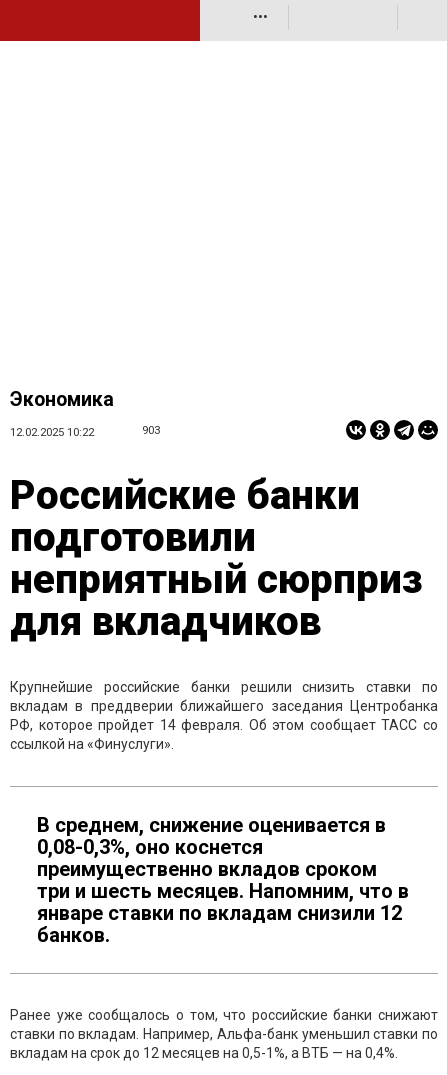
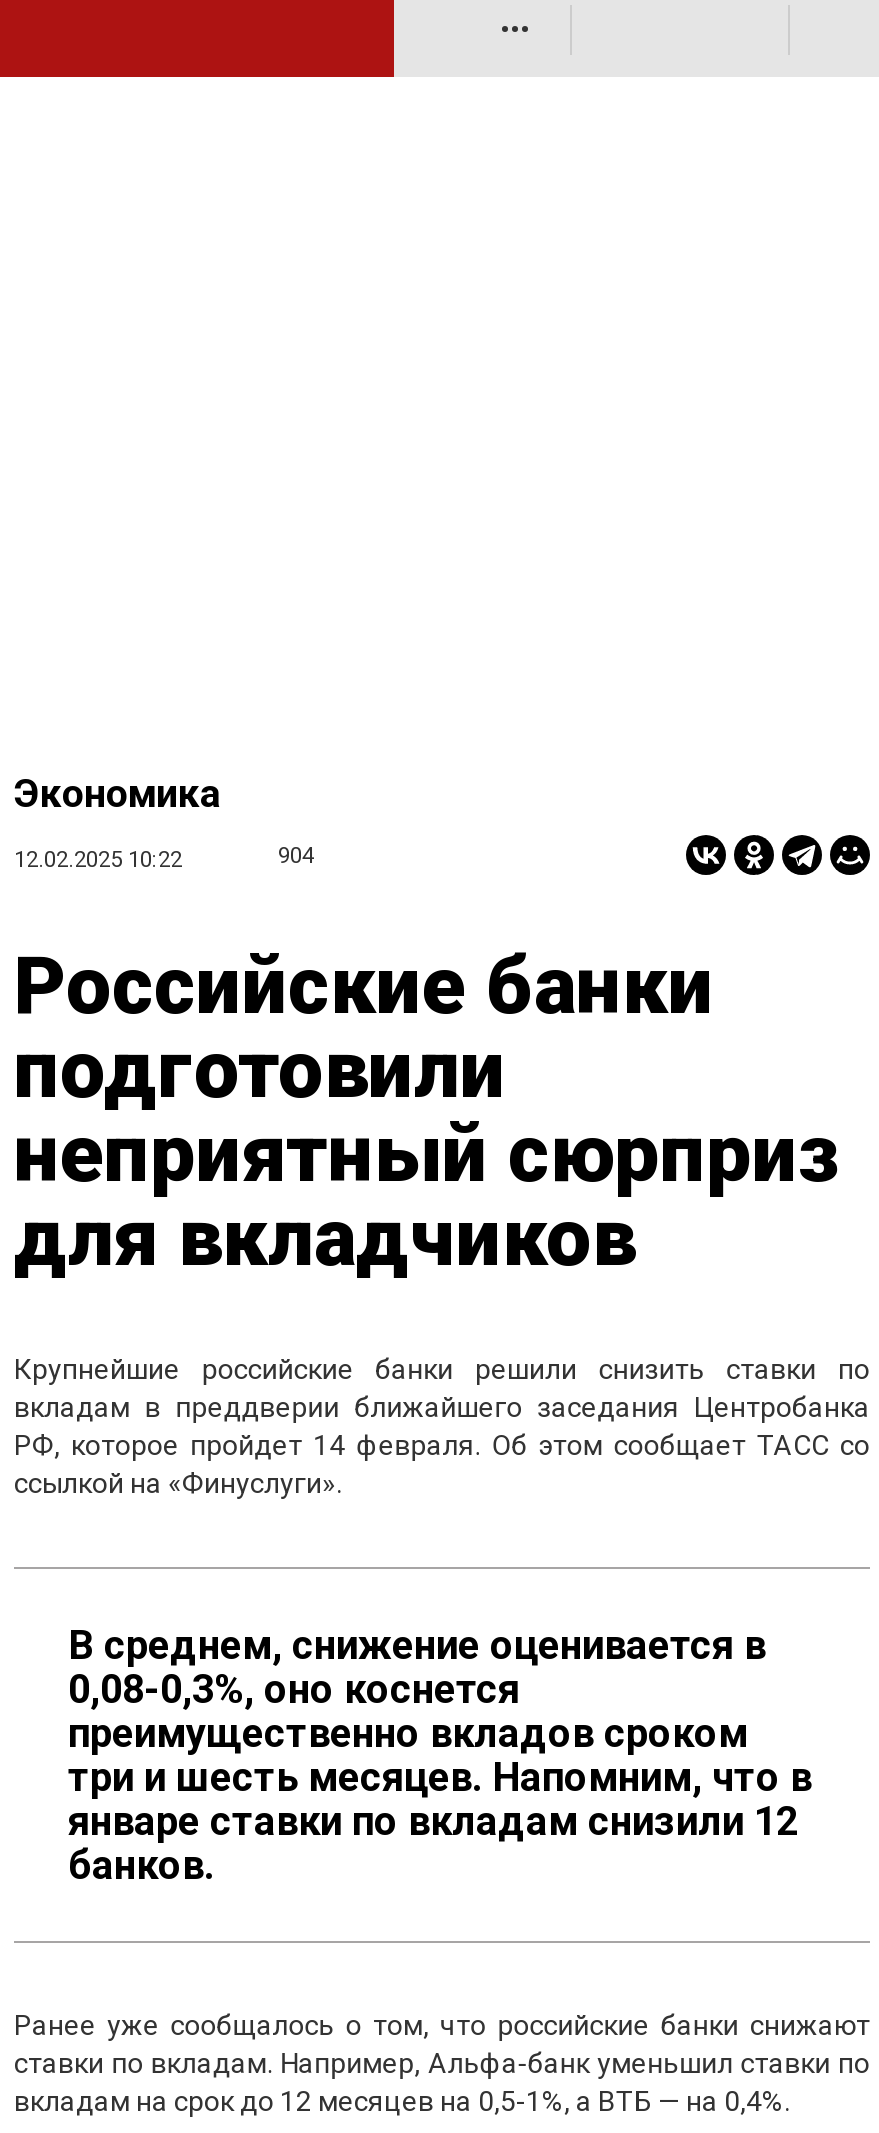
- 903
+ 904
